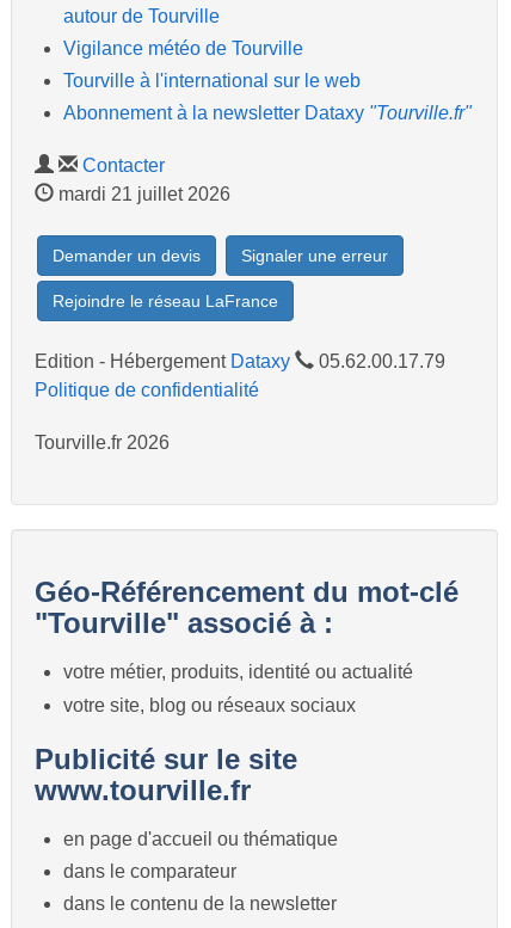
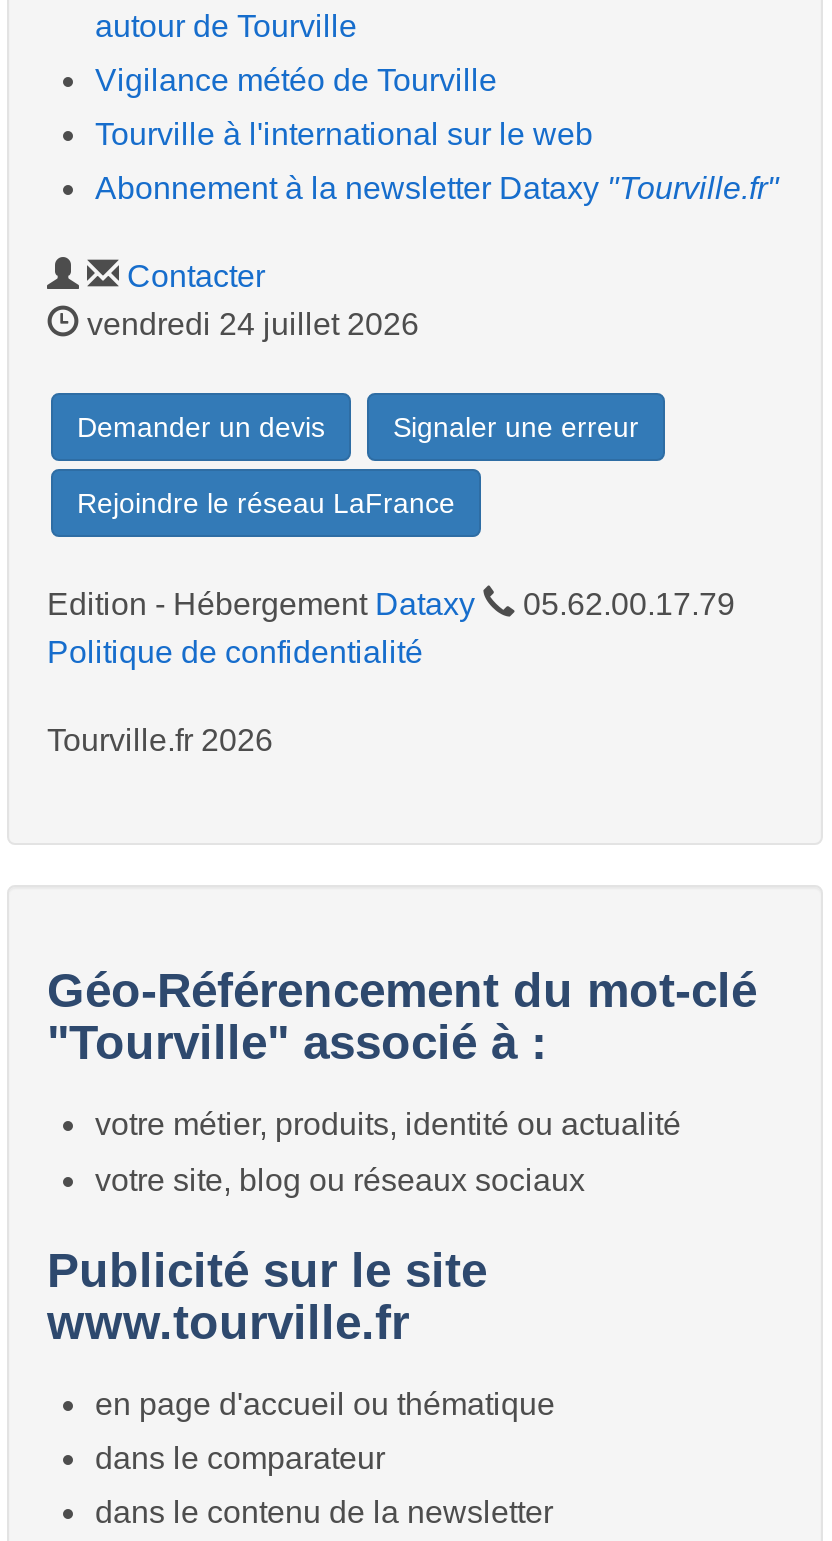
- mardi 21 juillet 2026
+ vendredi 24 juillet 2026
